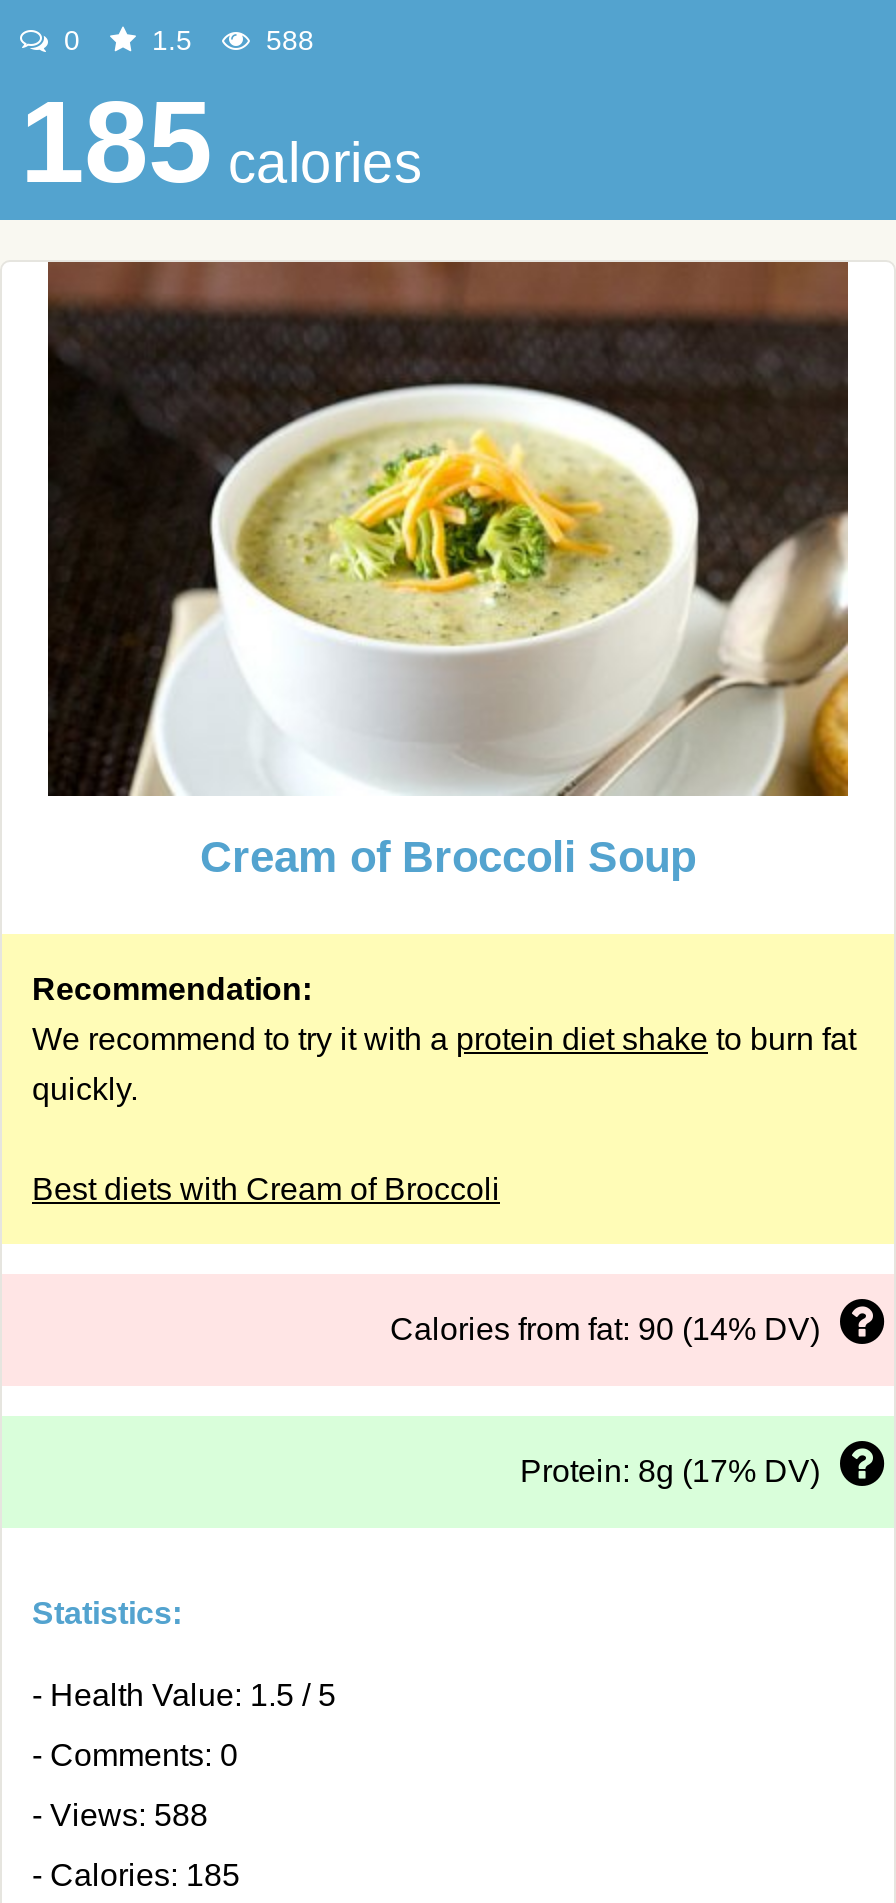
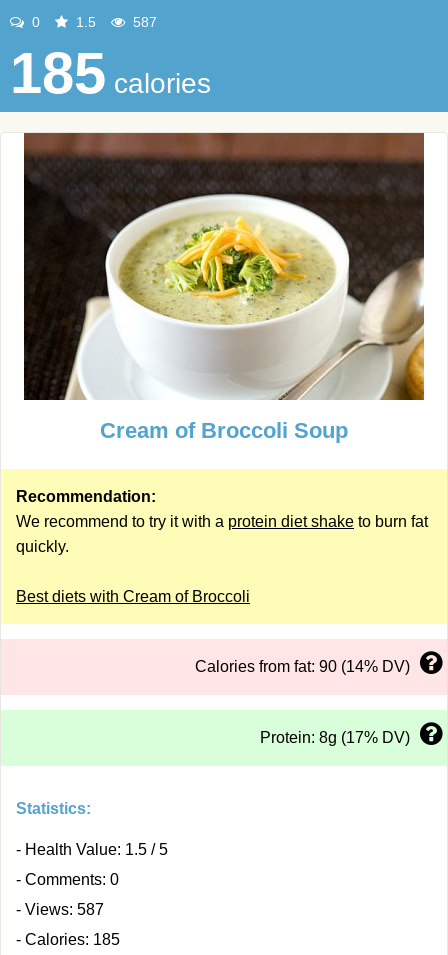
- 588
+ 587

- - Views: 588
+ - Views: 587
